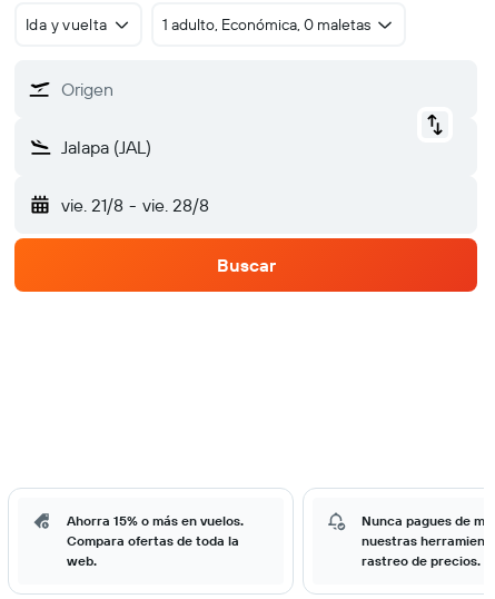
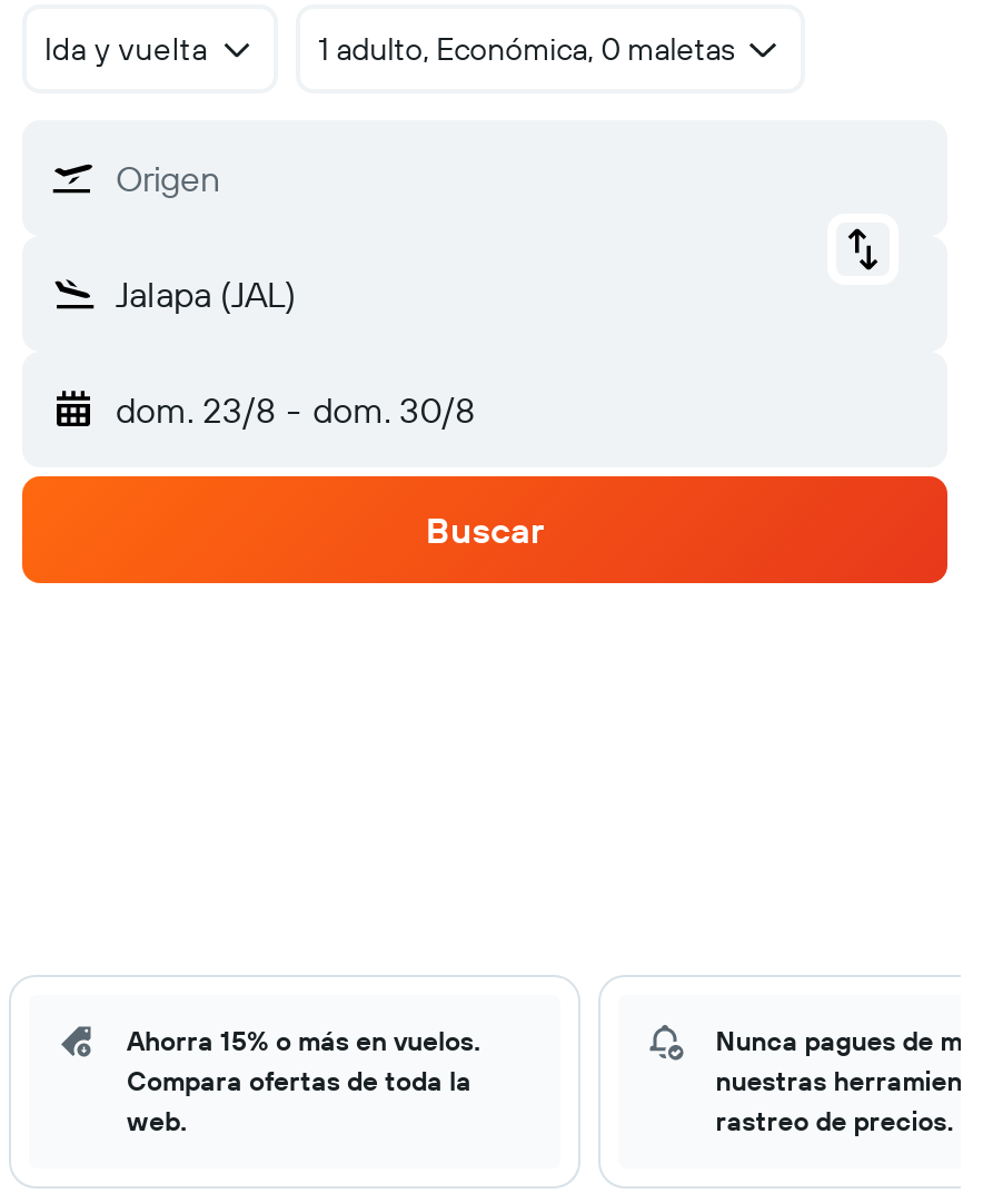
- vie. 21/8 - vie. 28/8
+ dom. 23/8 - dom. 30/8
